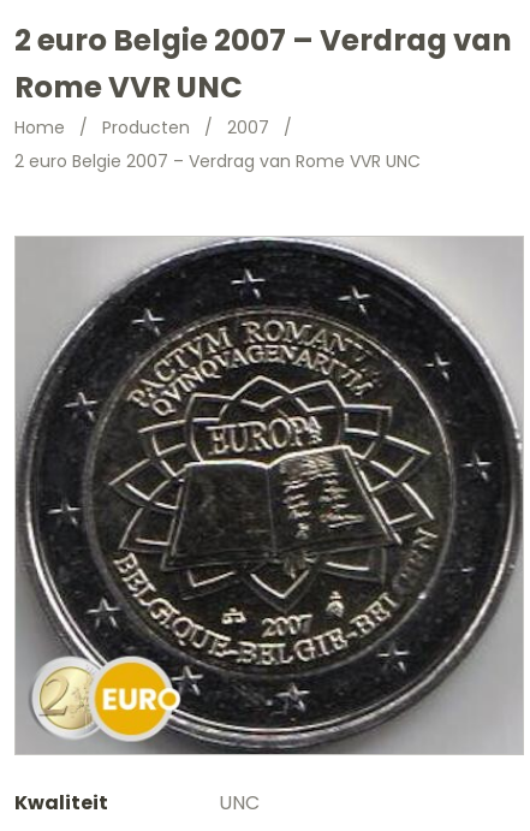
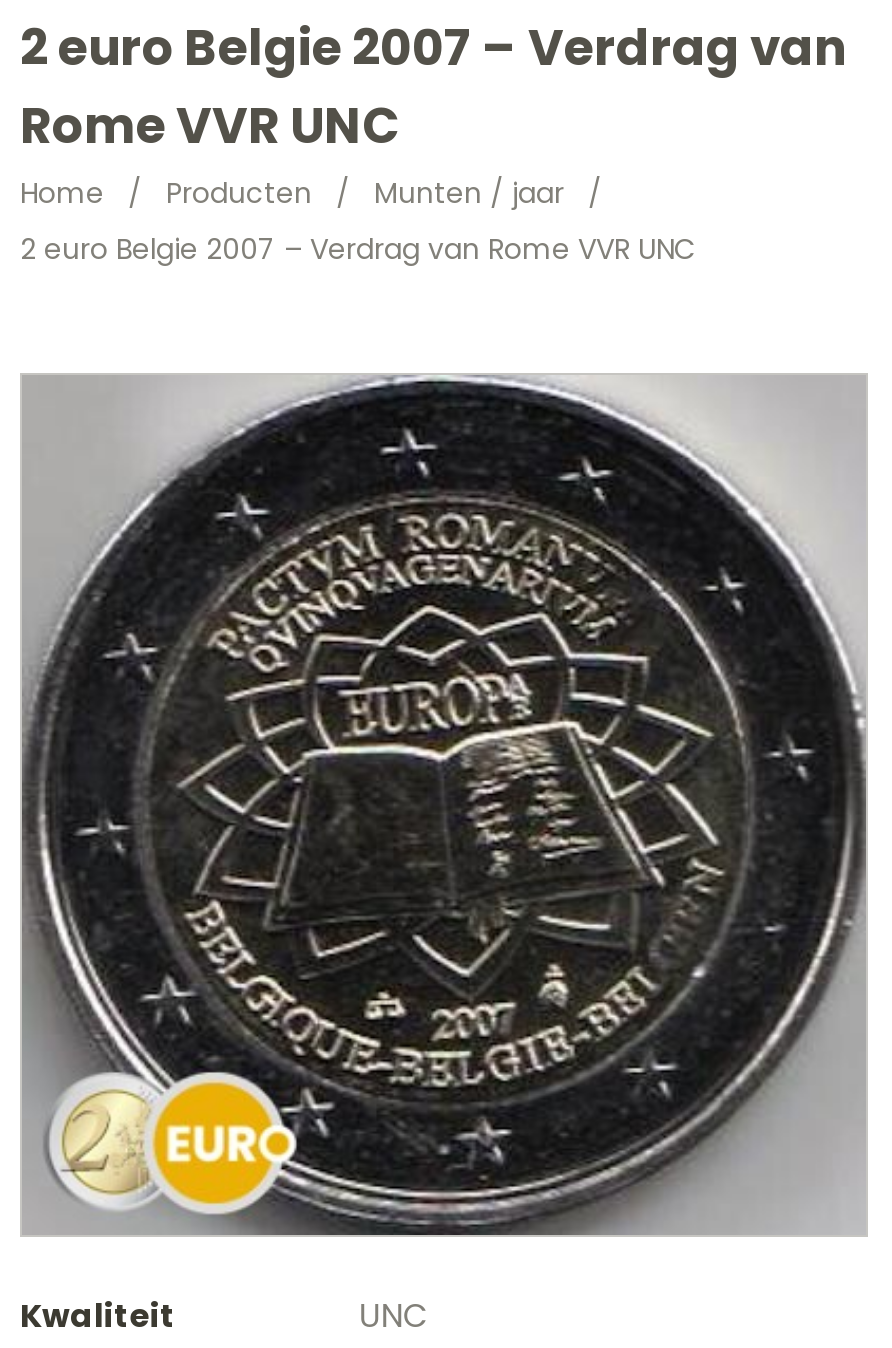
- Home / Producten / 2007 /
+ Home / Producten / Munten / jaar /
